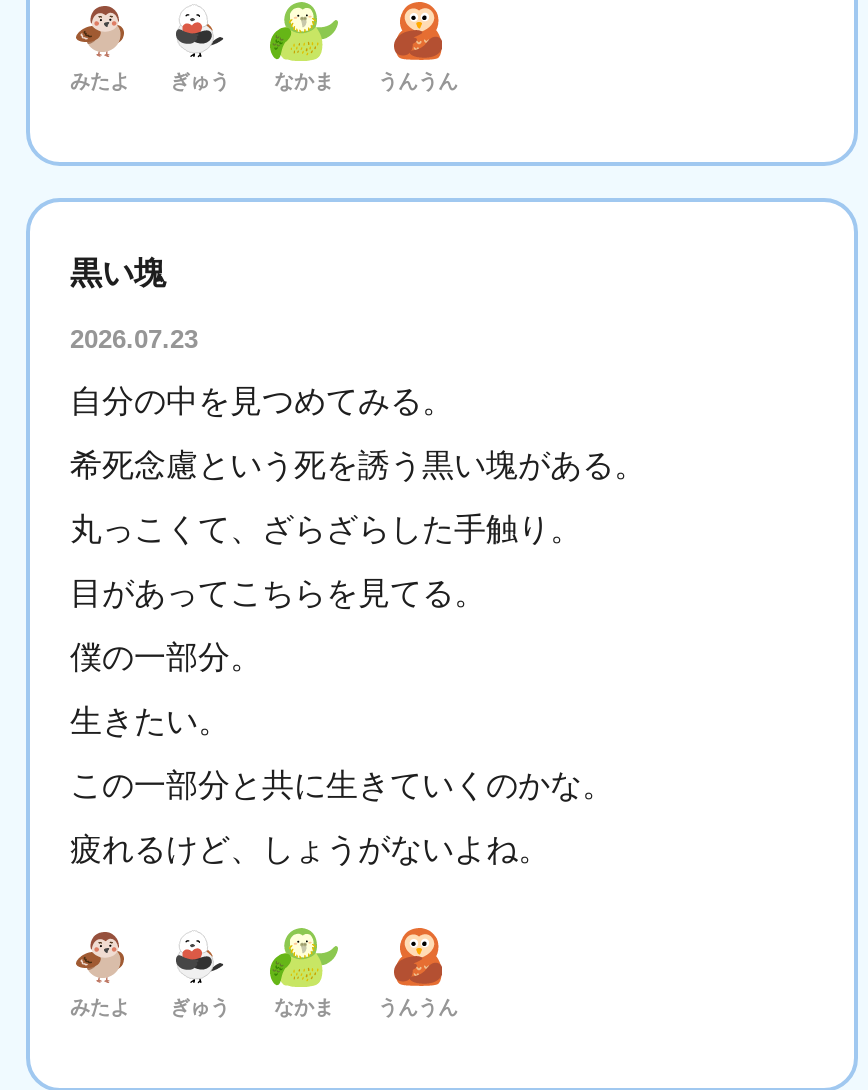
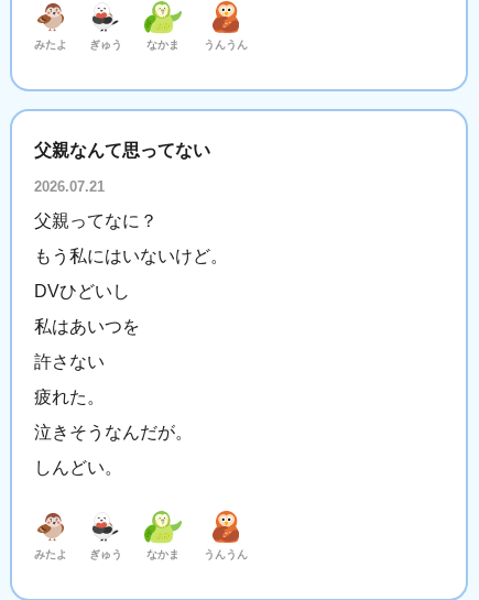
- 黒い塊
+ 父親なんて思ってない

- 2026.07.23
+ 2026.07.21

- 自分の中を見つめてみる。
+ 父親ってなに？

- 希死念慮という死を誘う黒い塊がある。
+ もう私にはいないけど。

- 丸っこくて、ざらざらした手触り。
+ DVひどいし

- 目があってこちらを見てる。
+ 私はあいつを

- 僕の一部分。
+ 許さない

- 生きたい。
+ 疲れた。

- この一部分と共に生きていくのかな。
+ 泣きそうなんだが。

- 疲れるけど、しょうがないよね。
+ しんどい。
